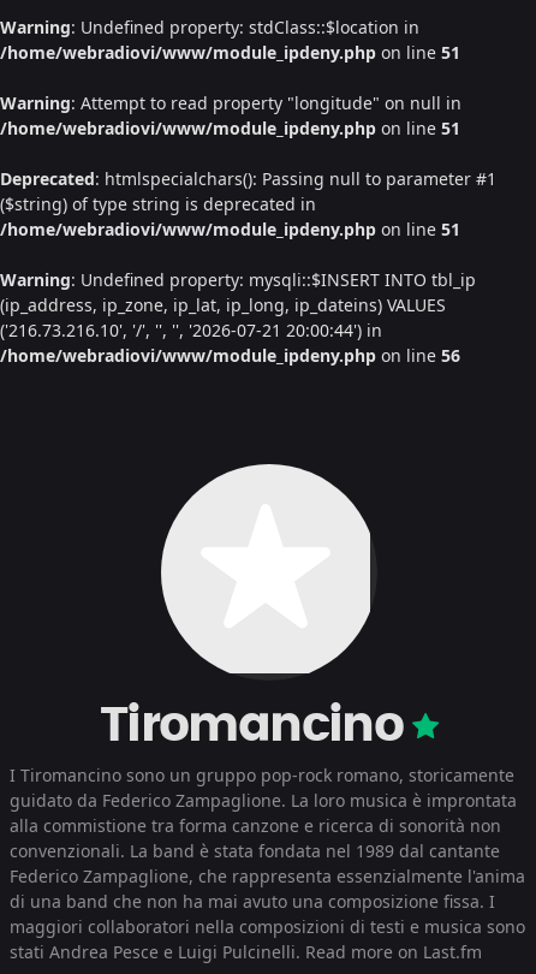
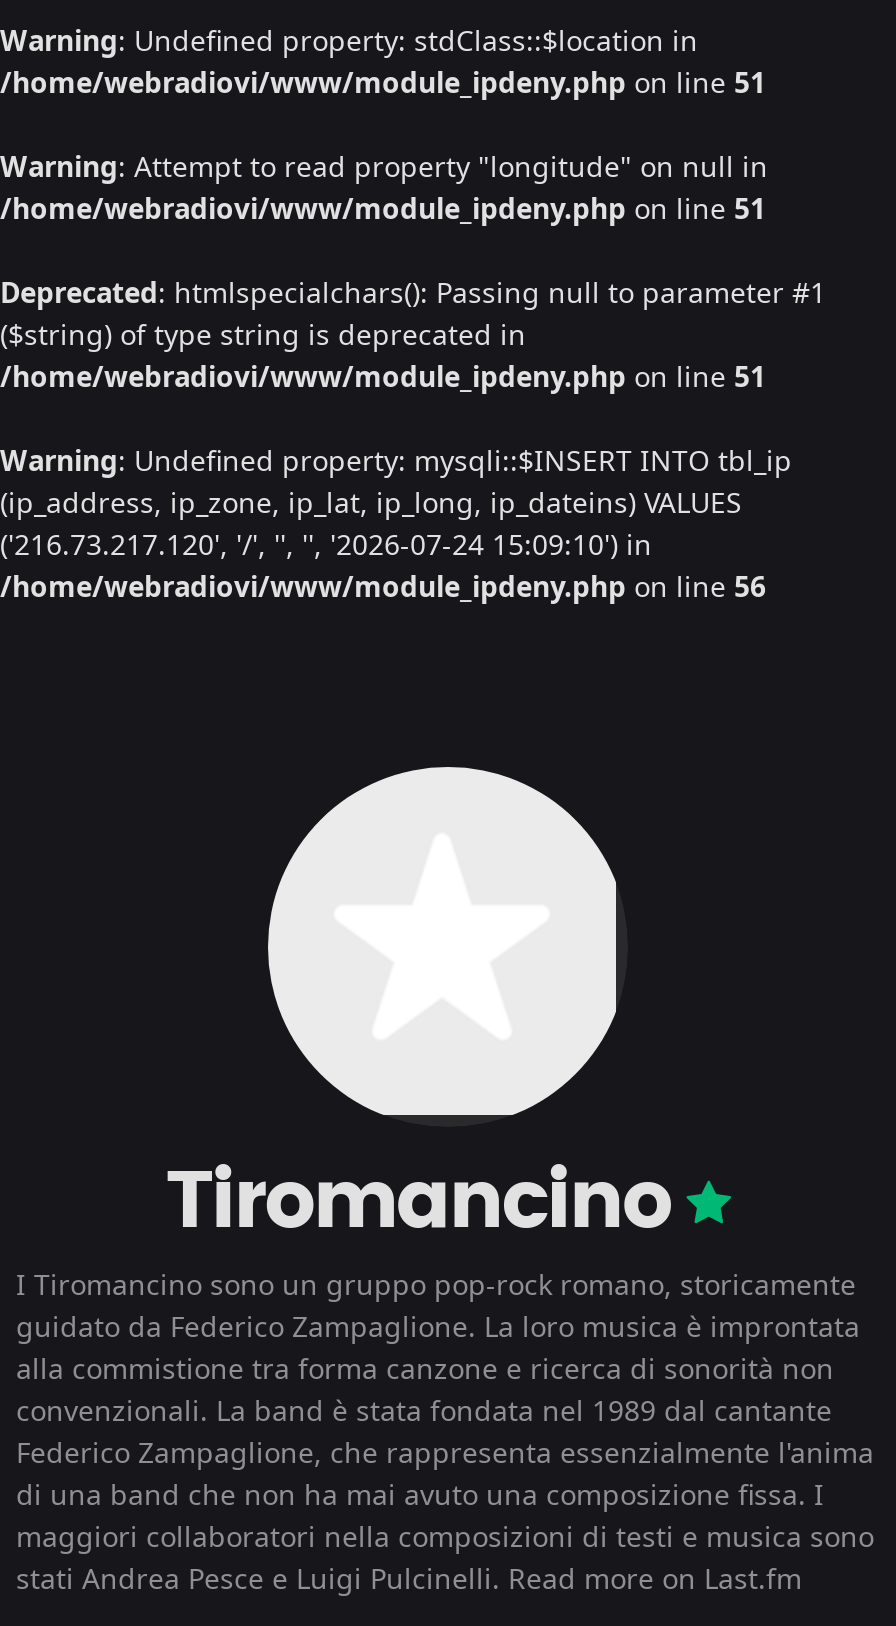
- ('216.73.216.10', '/', '', '', '2026-07-21 20:00:44') in
+ ('216.73.217.120', '/', '', '', '2026-07-24 15:09:10') in
